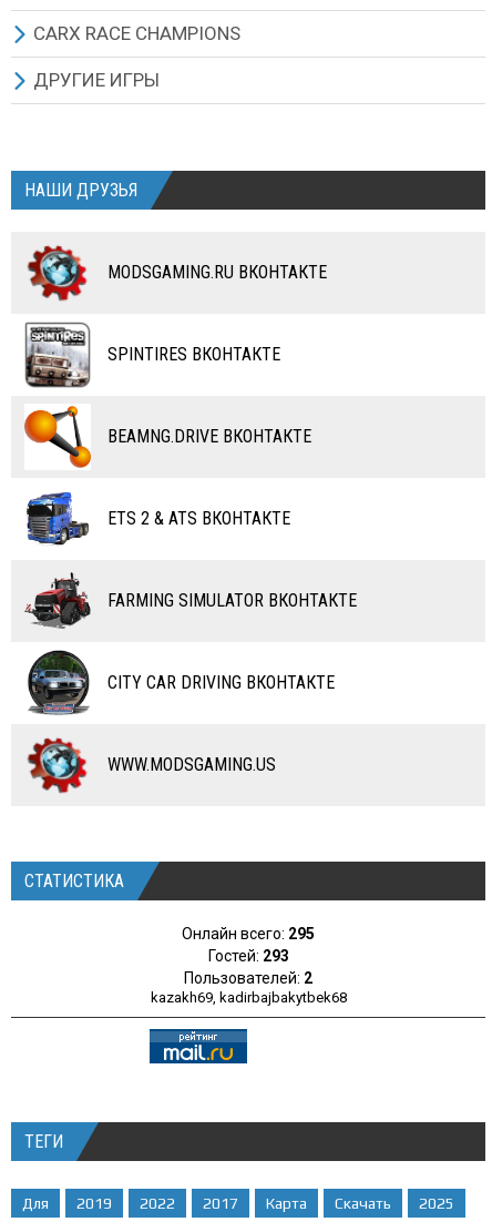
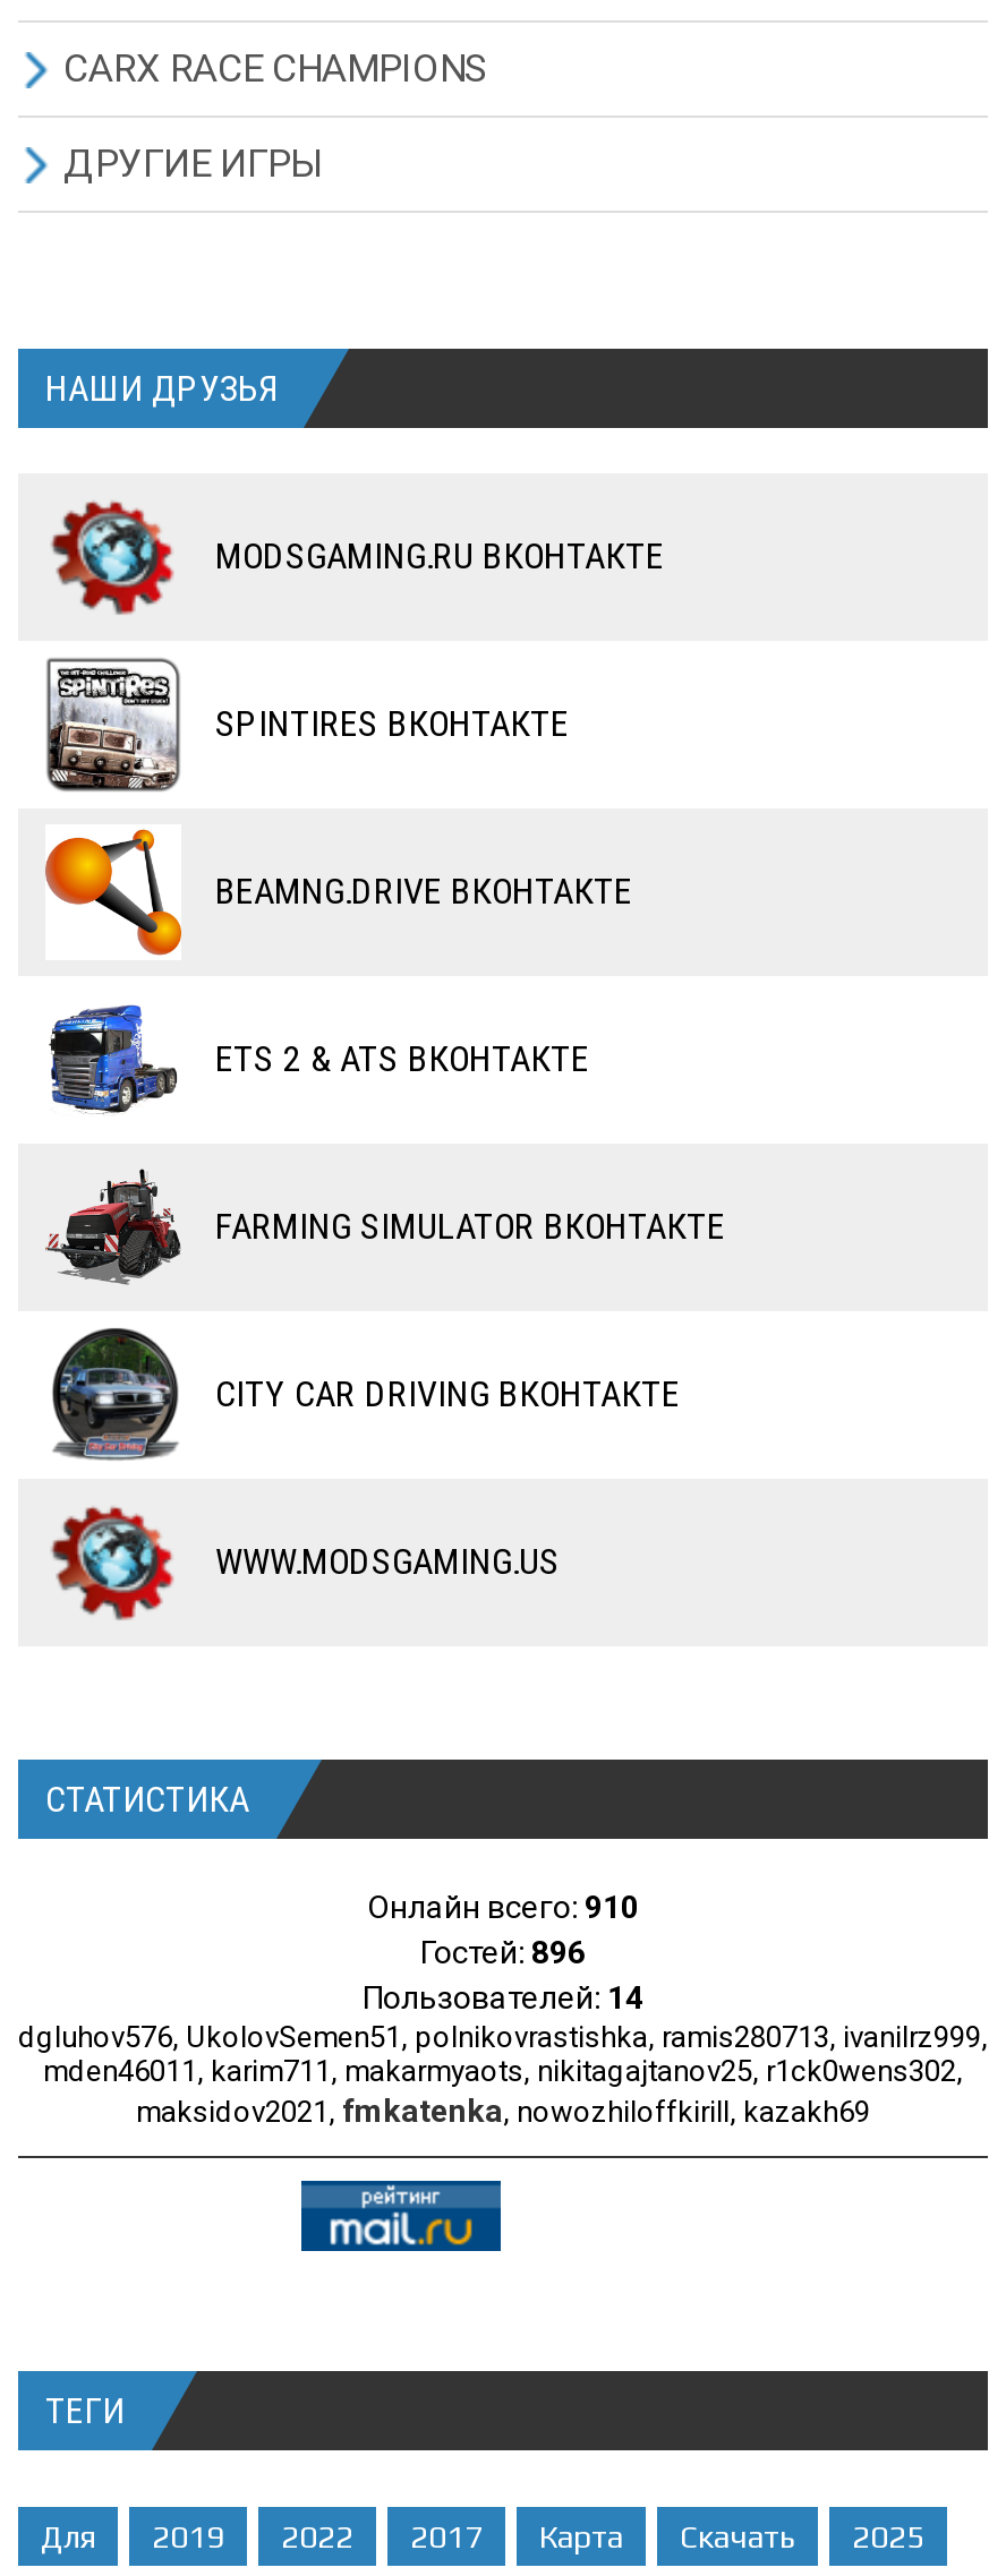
- Онлайн всего: 295
- Гостей: 293
- Пользователей: 2
- kazakh69, kadirbajbakytbek68
+ Онлайн всего: 910
+ Гостей: 896
+ Пользователей: 14
+ dgluhov576, UkolovSemen51, polnikovrastishka, ramis280713, ivanilrz999,
+ mden46011, karim711, makarmyaots, nikitagajtanov25, r1ck0wens302,
+ maksidov2021, fmkatenka, nowozhiloffkirill, kazakh69
